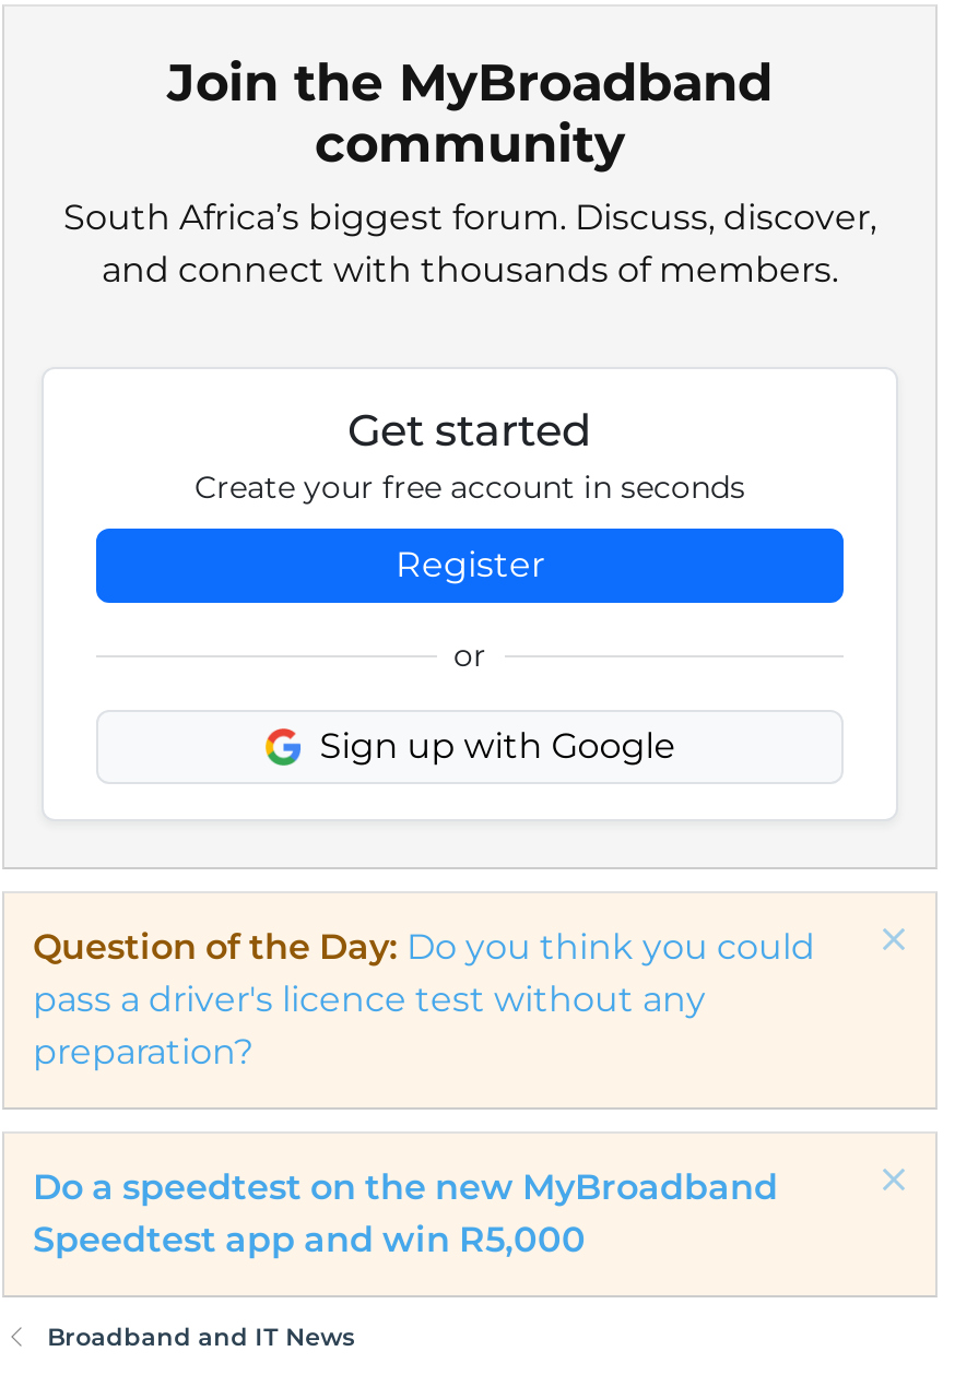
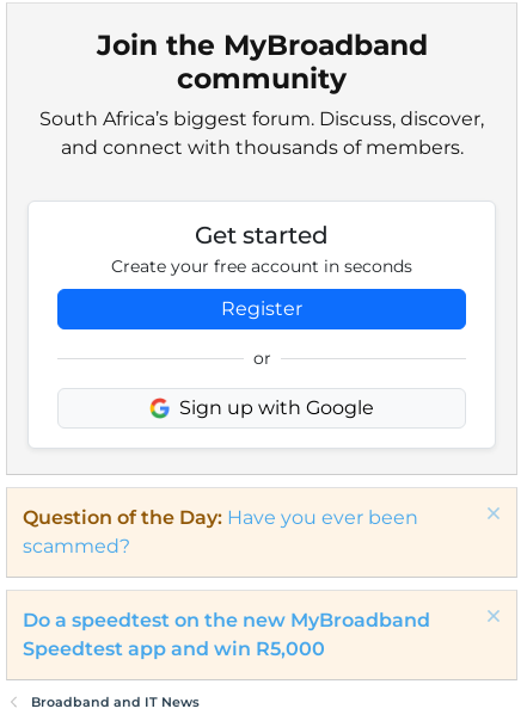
- Question of the Day: Do you think you could
- pass a driver's licence test without any
- preparation?
+ Question of the Day: Have you ever been
+ scammed?
